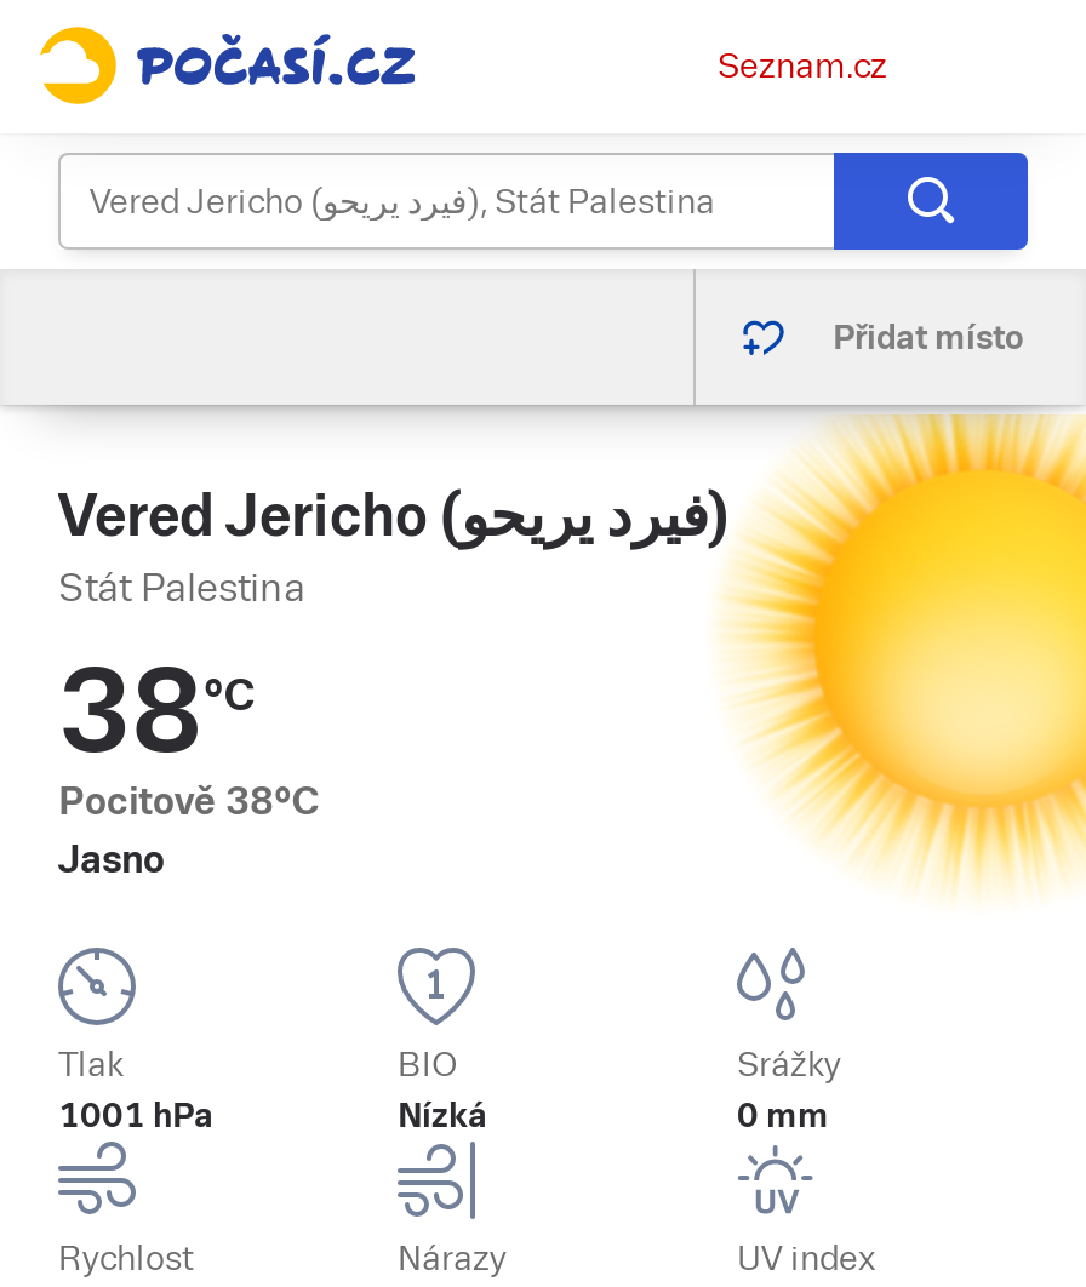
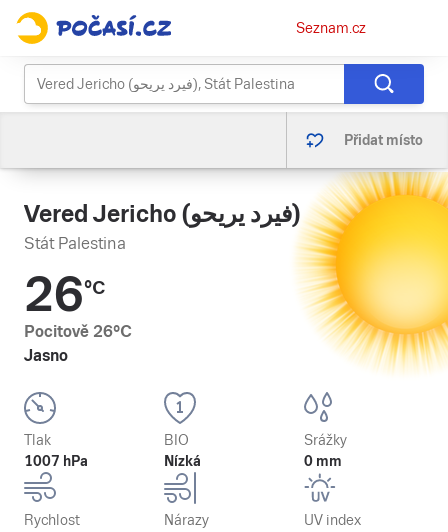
- 38°C
+ 26°C

- Pocitově 38°C
+ Pocitově 26°C

- 1001 hPa
+ 1007 hPa
